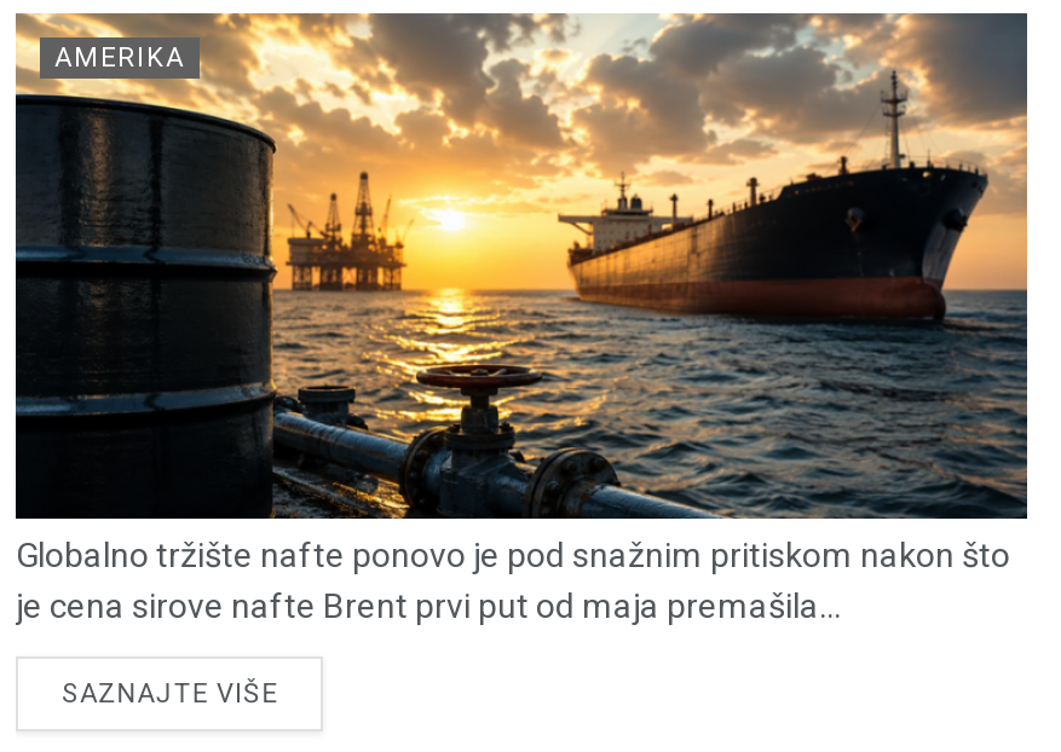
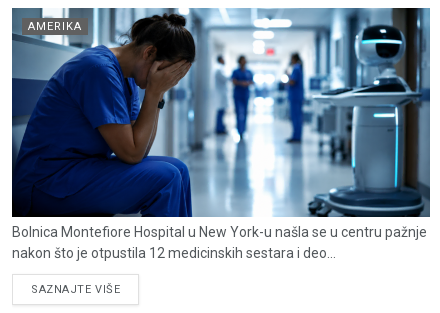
- [image]
- Globalno tržište nafte ponovo je pod snažnim pritiskom nakon što
- je cena sirove nafte Brent prvi put od maja premašila...
+ [image]
+ Bolnica Montefiore Hospital u New York-u našla se u centru pažnje
+ nakon što je otpustila 12 medicinskih sestara i deo...
